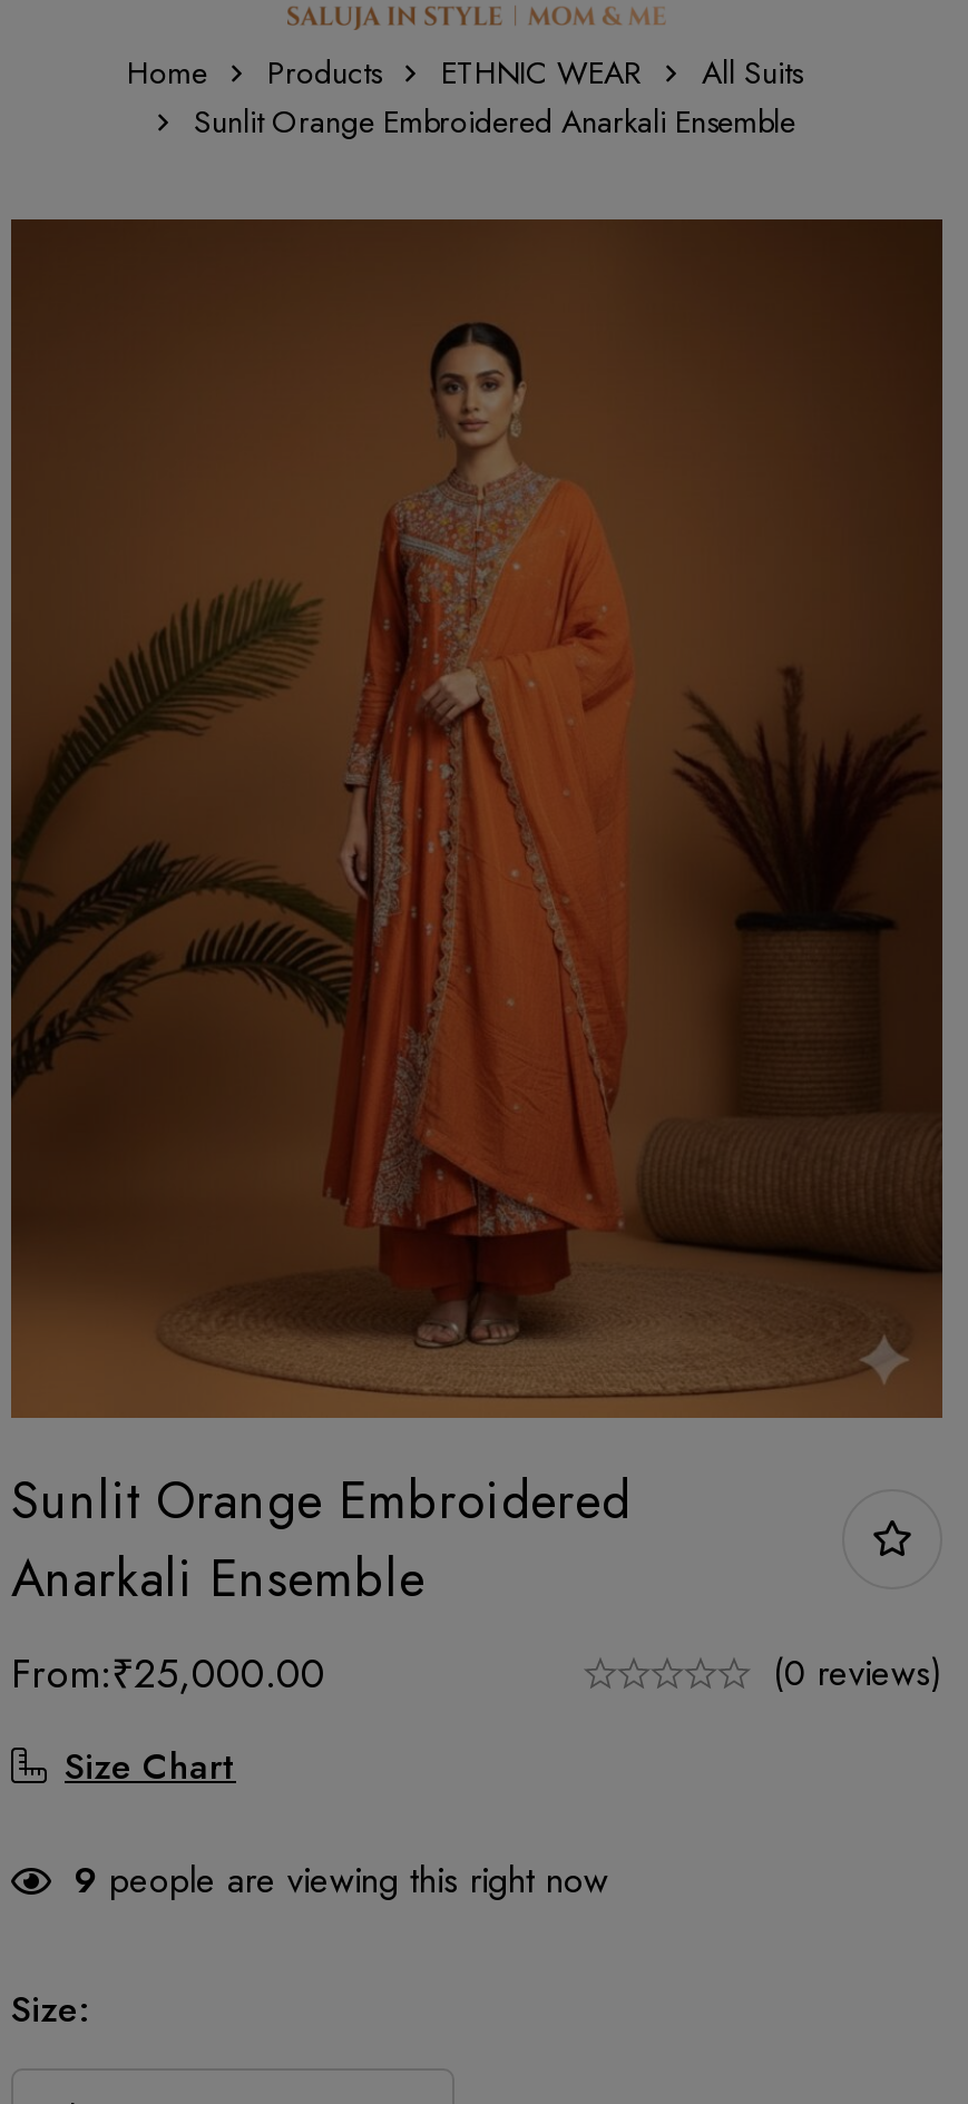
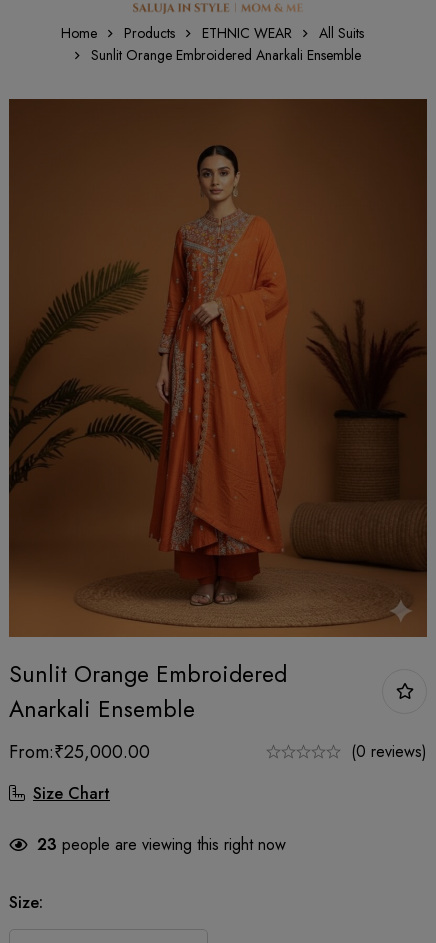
- 9 people are viewing this right now
+ 23 people are viewing this right now
